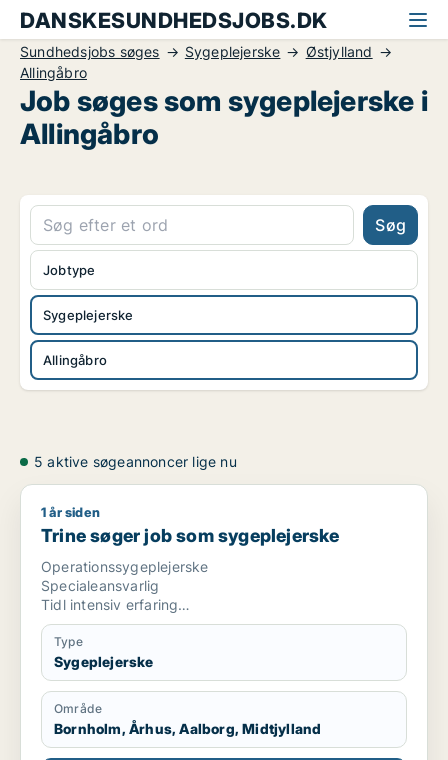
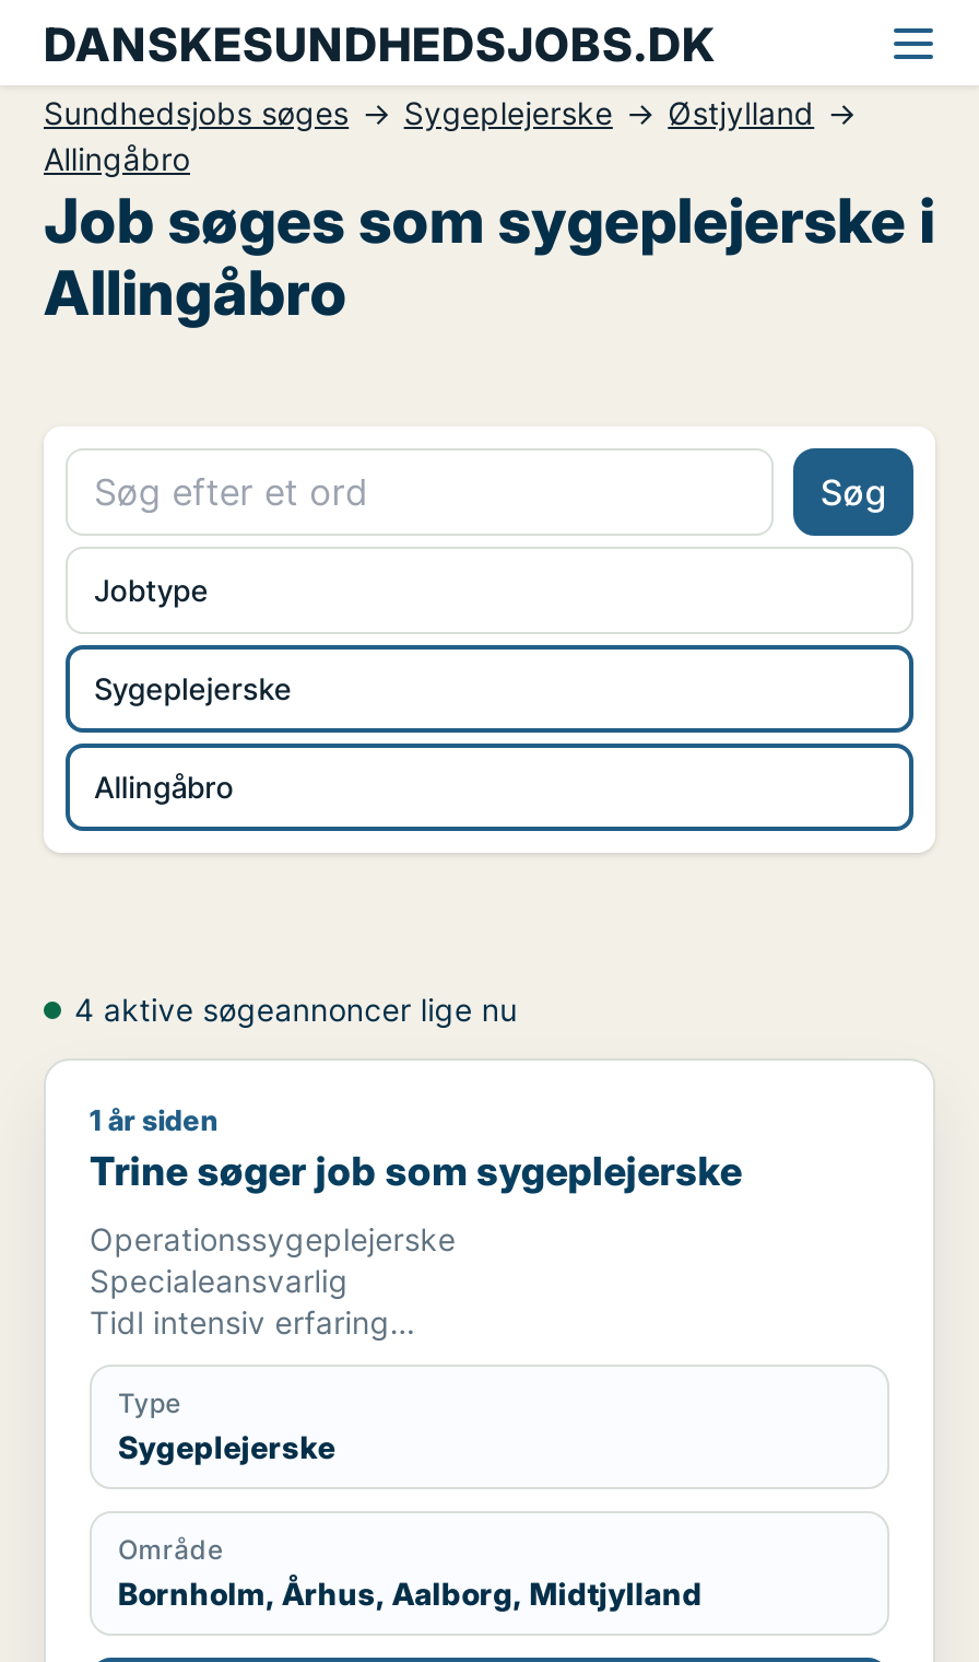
- 5 aktive søgeannoncer lige nu
+ 4 aktive søgeannoncer lige nu
